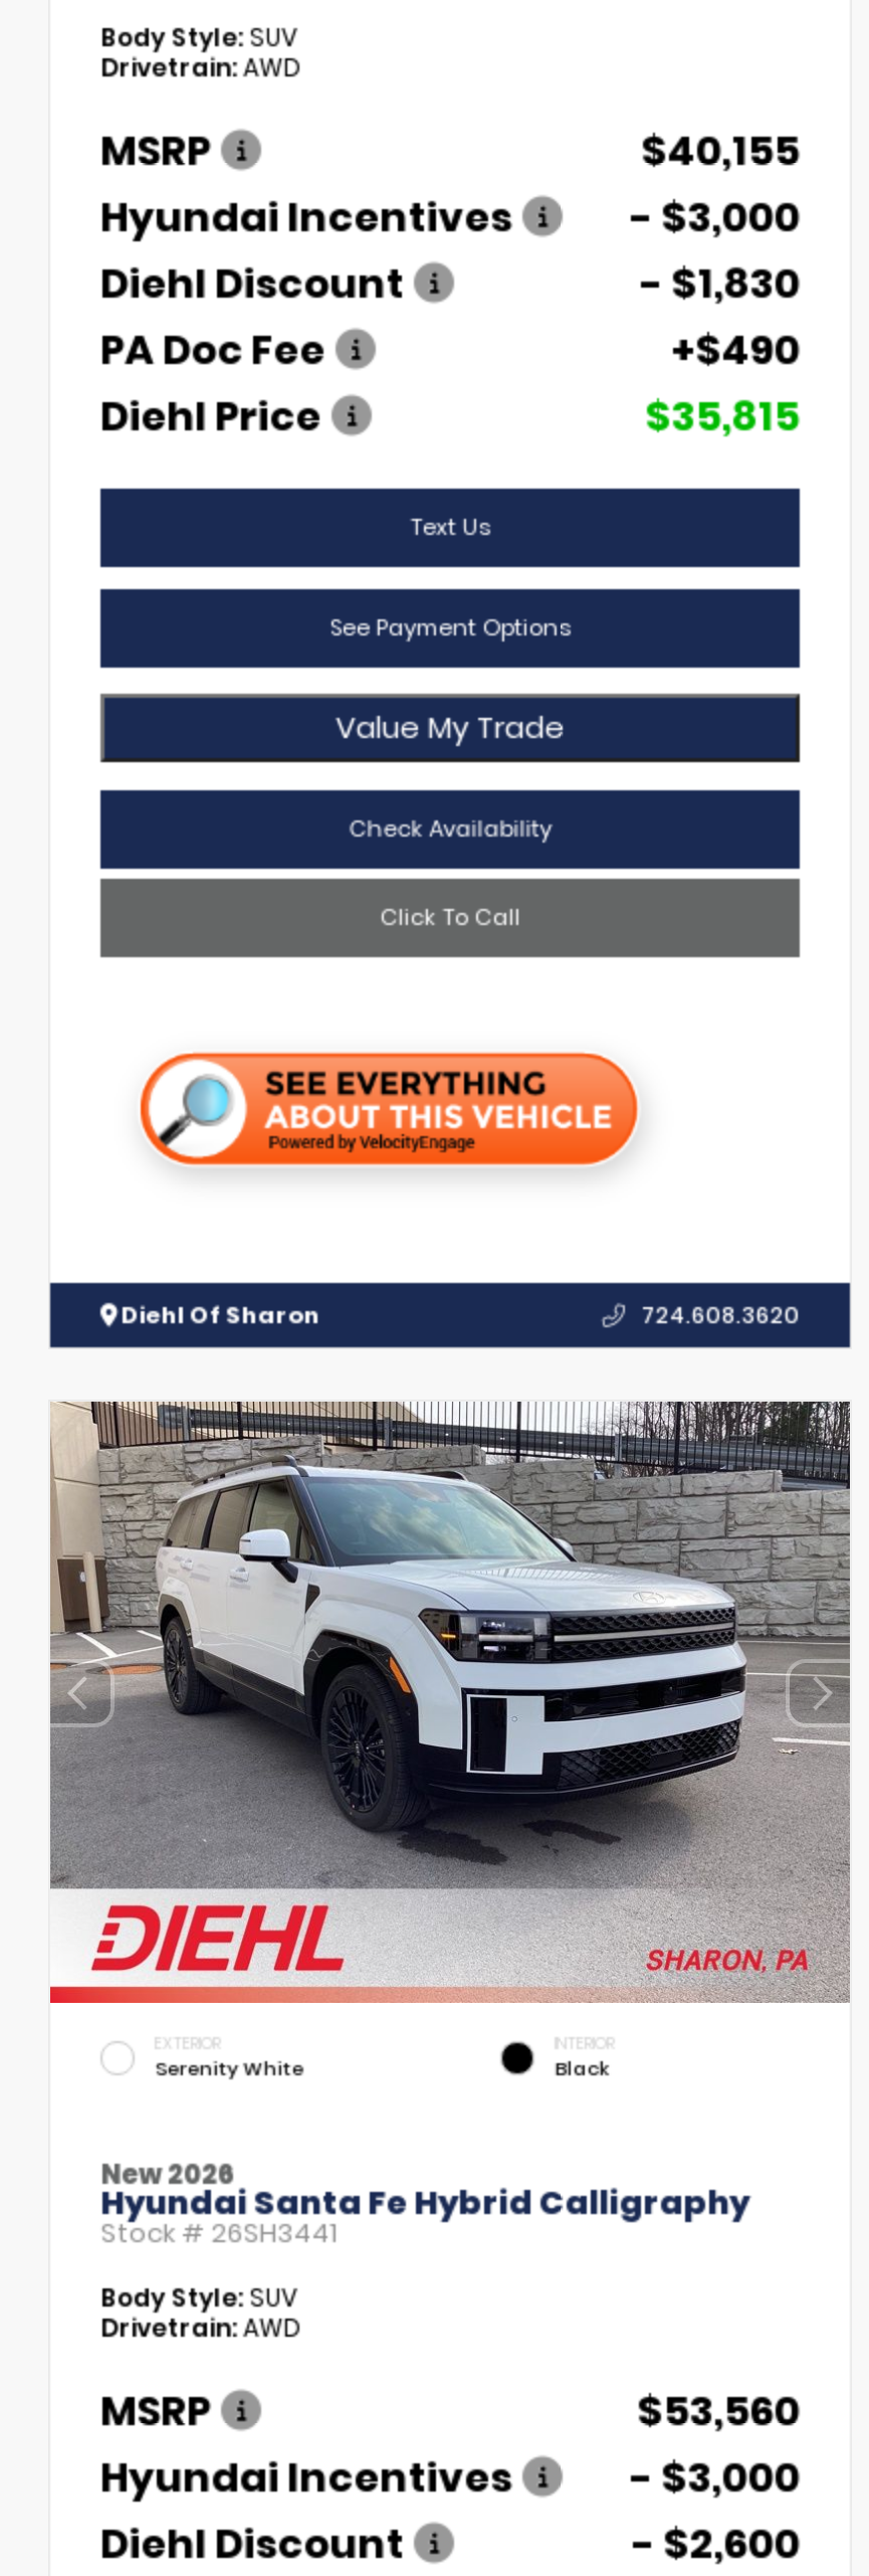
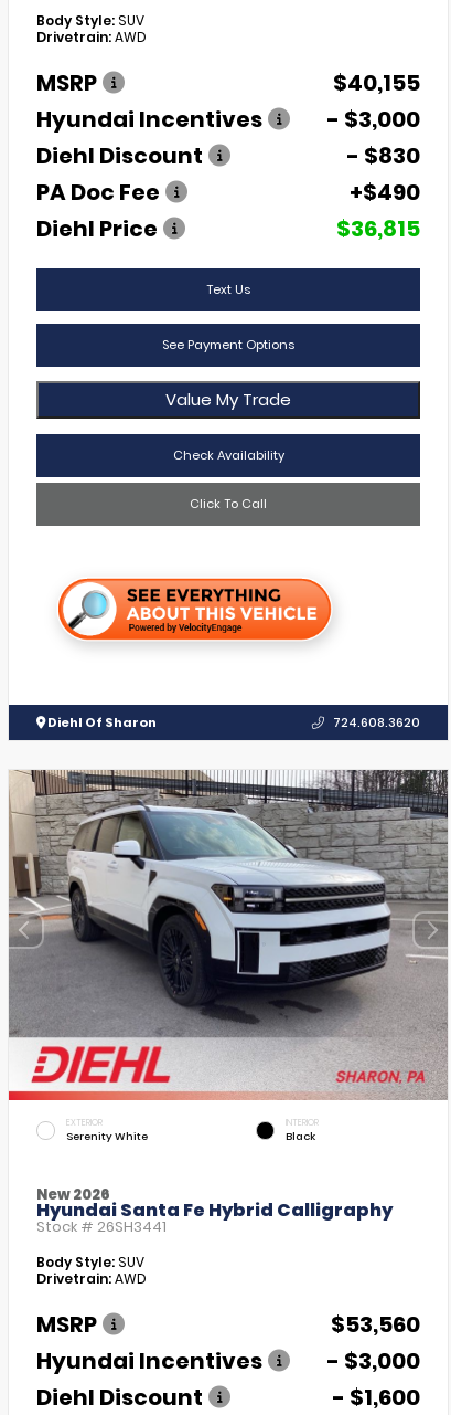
- - $1,830
+ - $830

- $35,815
+ $36,815

- - $2,600
+ - $1,600
